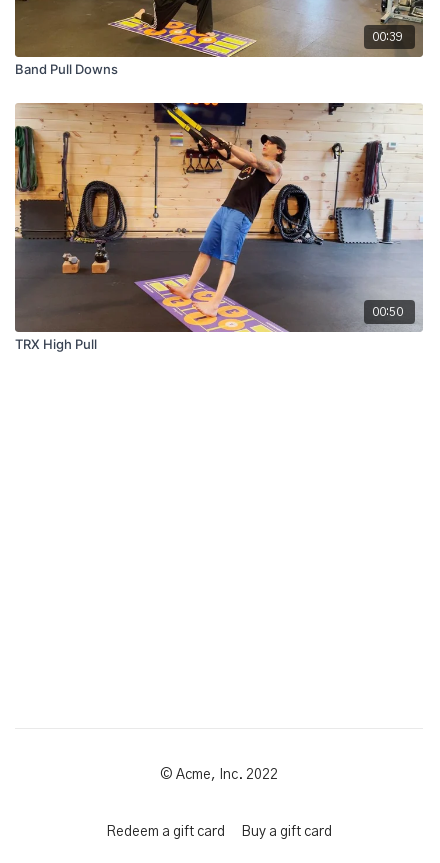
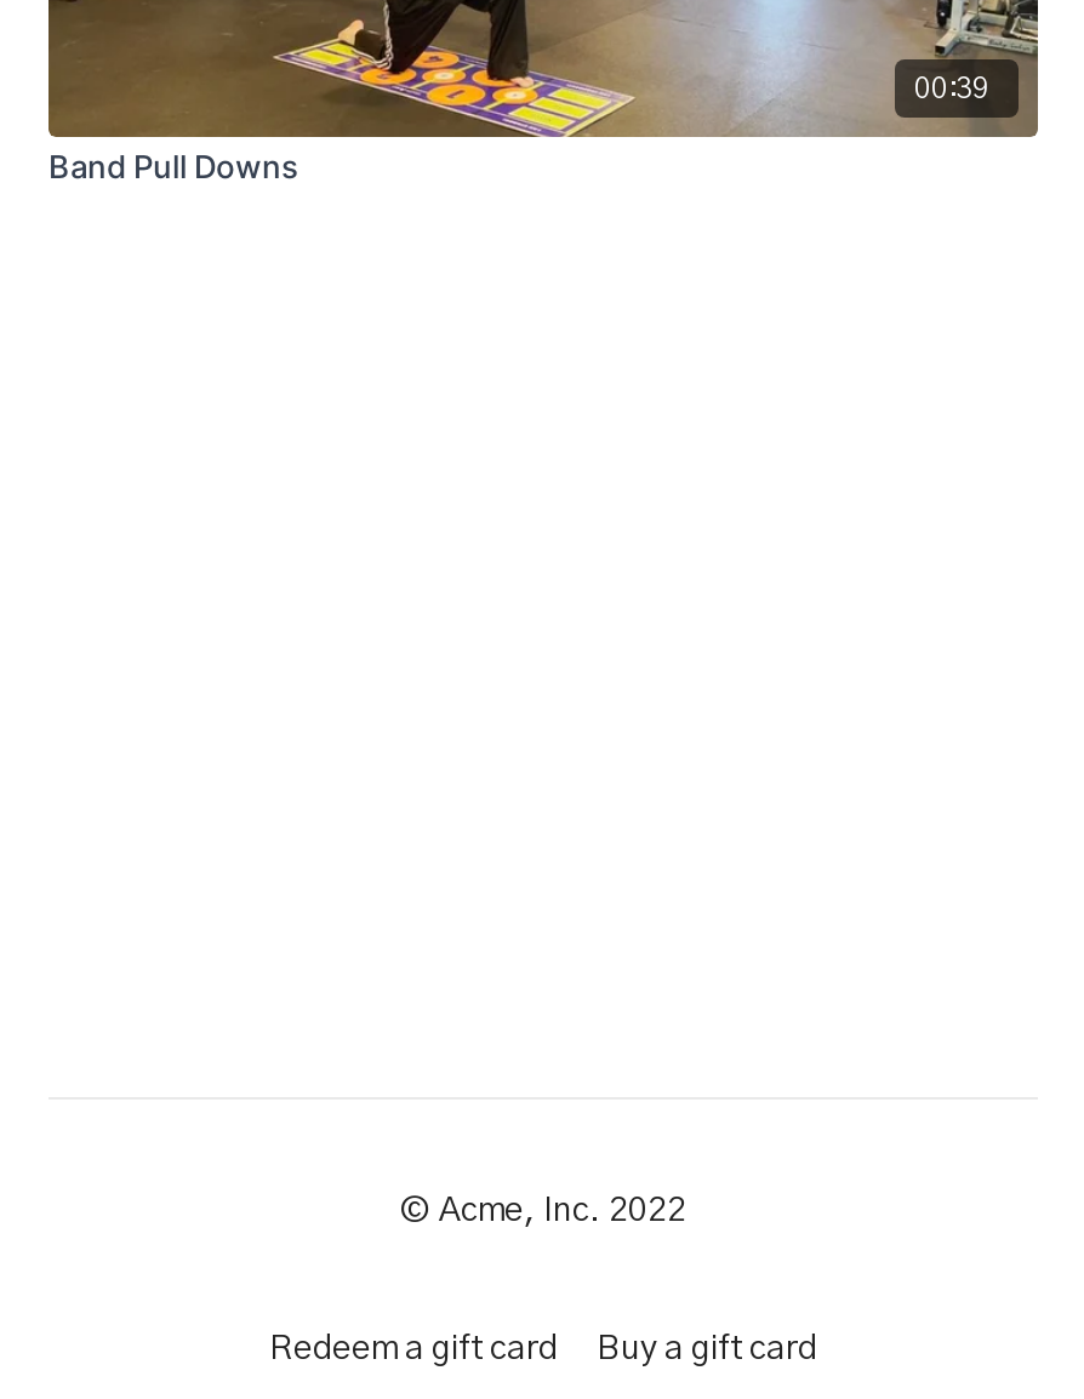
- [image]
- 00:50
- TRX High Pull
